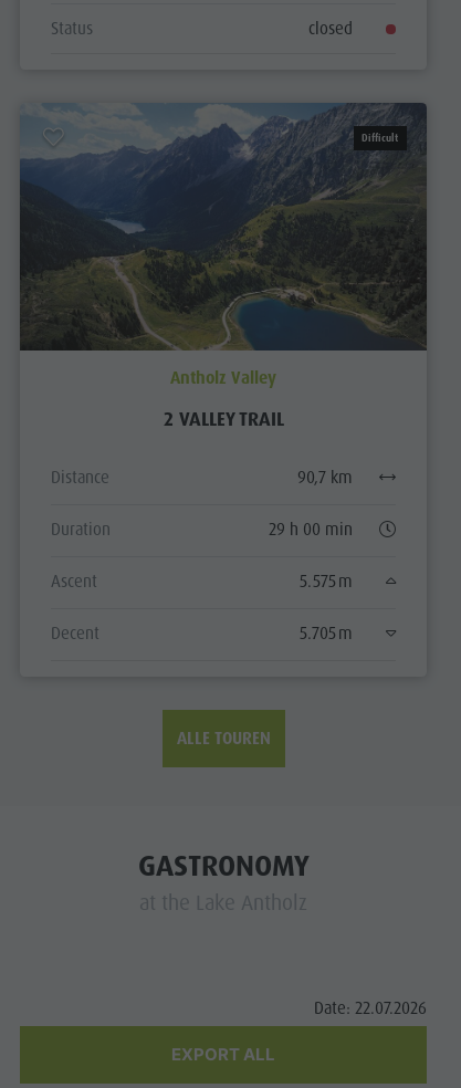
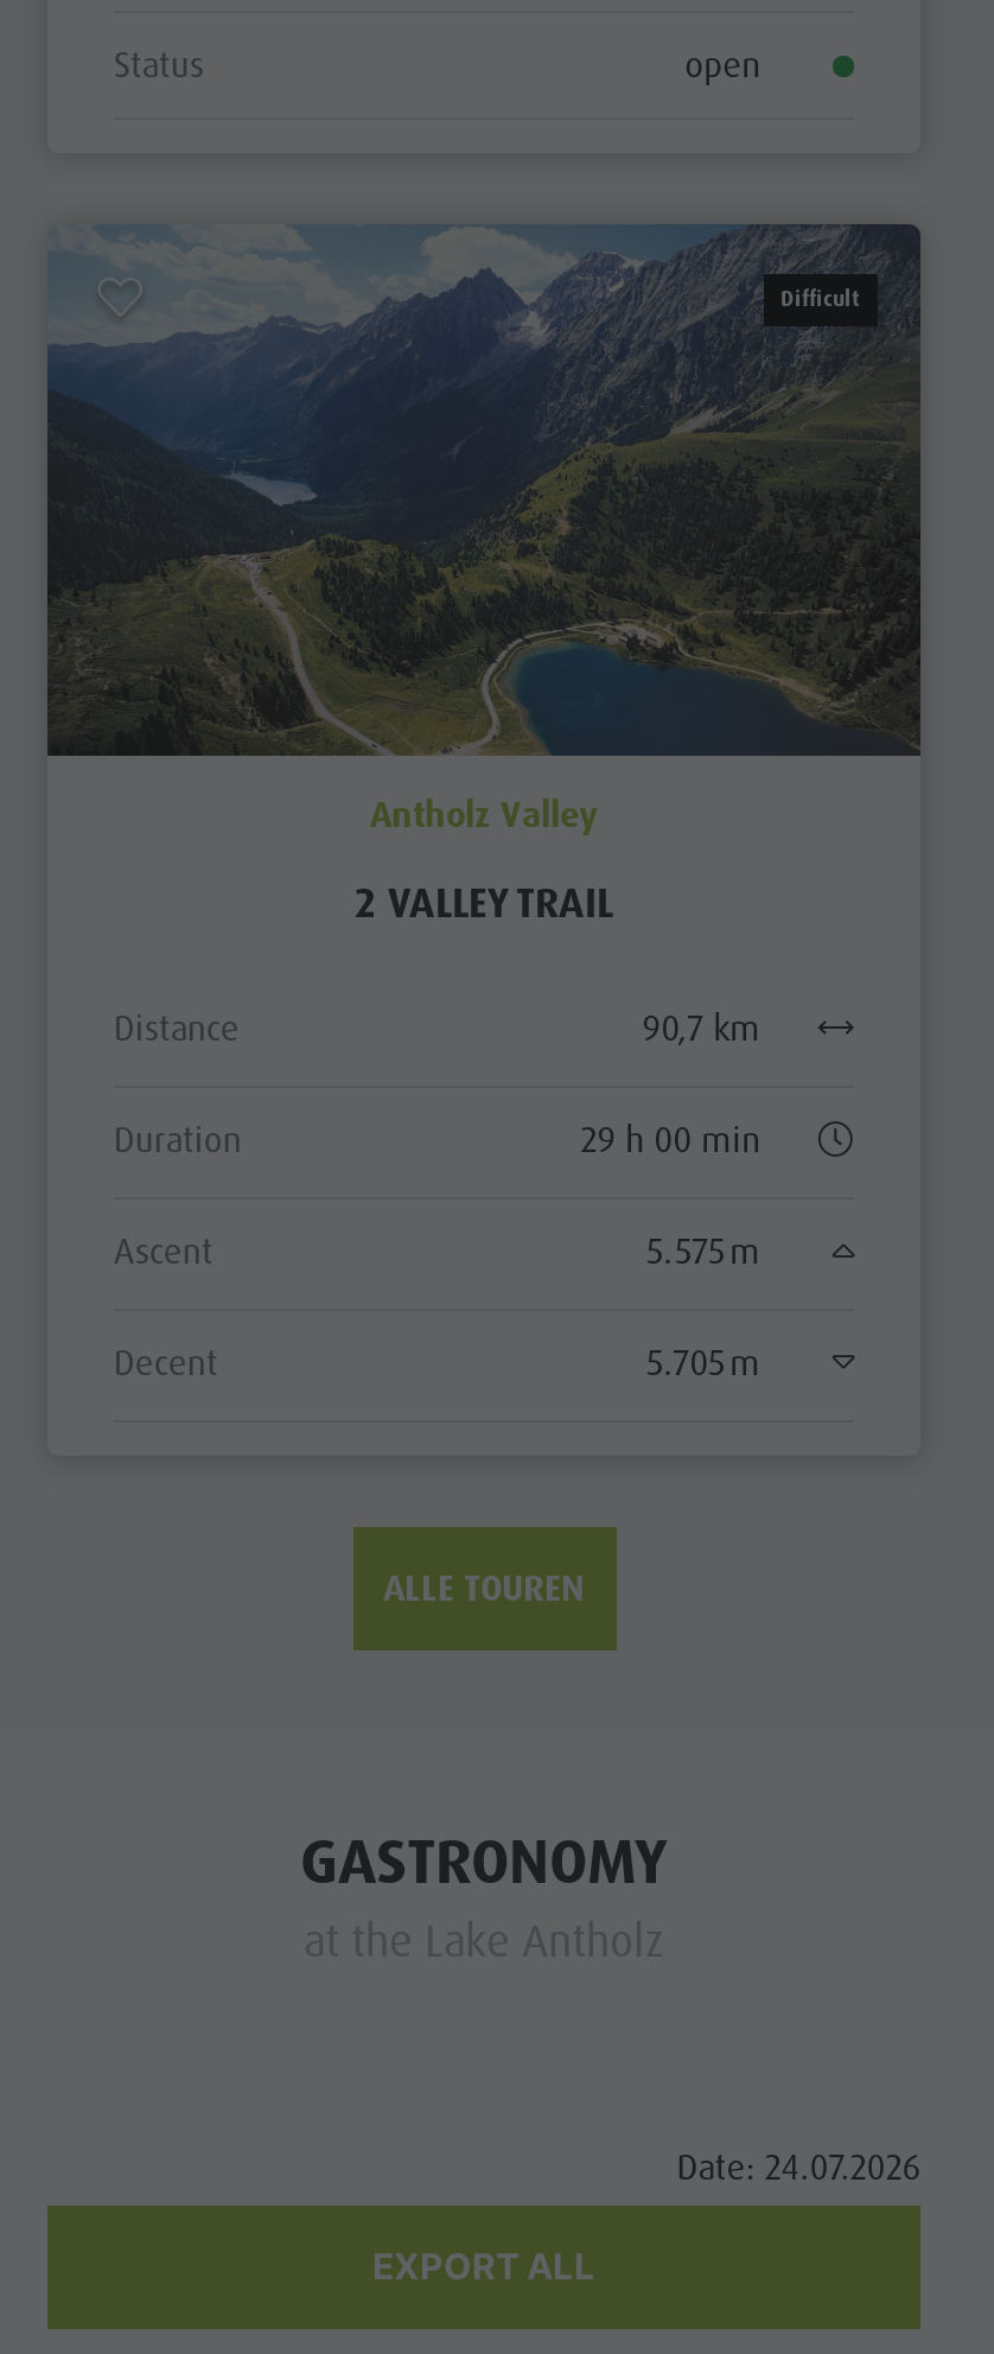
- closed
+ open

- Date: 22.07.2026
+ Date: 24.07.2026
